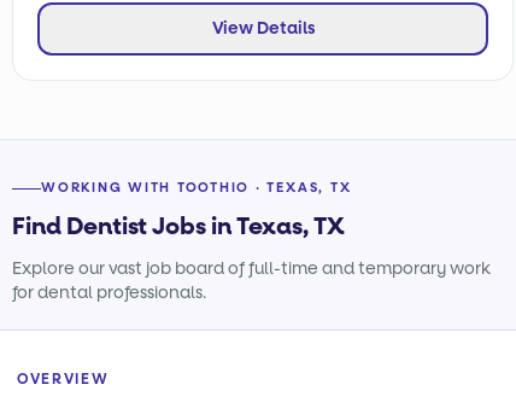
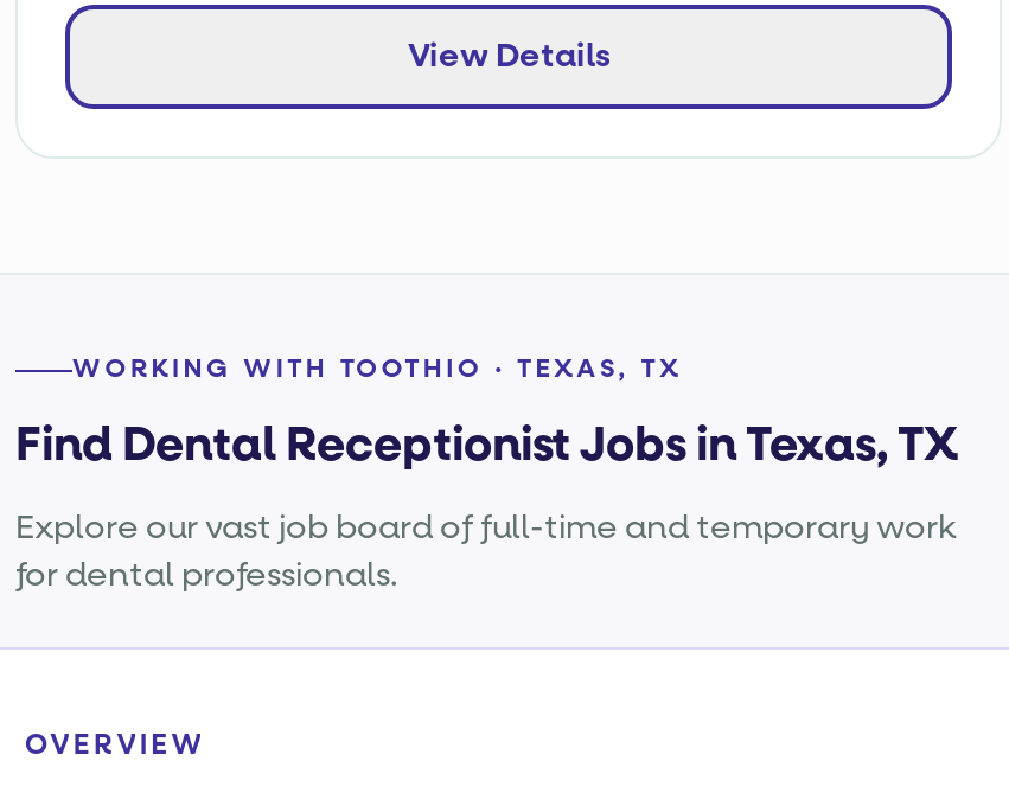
- Find Dentist Jobs in Texas, TX
+ Find Dental Receptionist Jobs in Texas, TX
